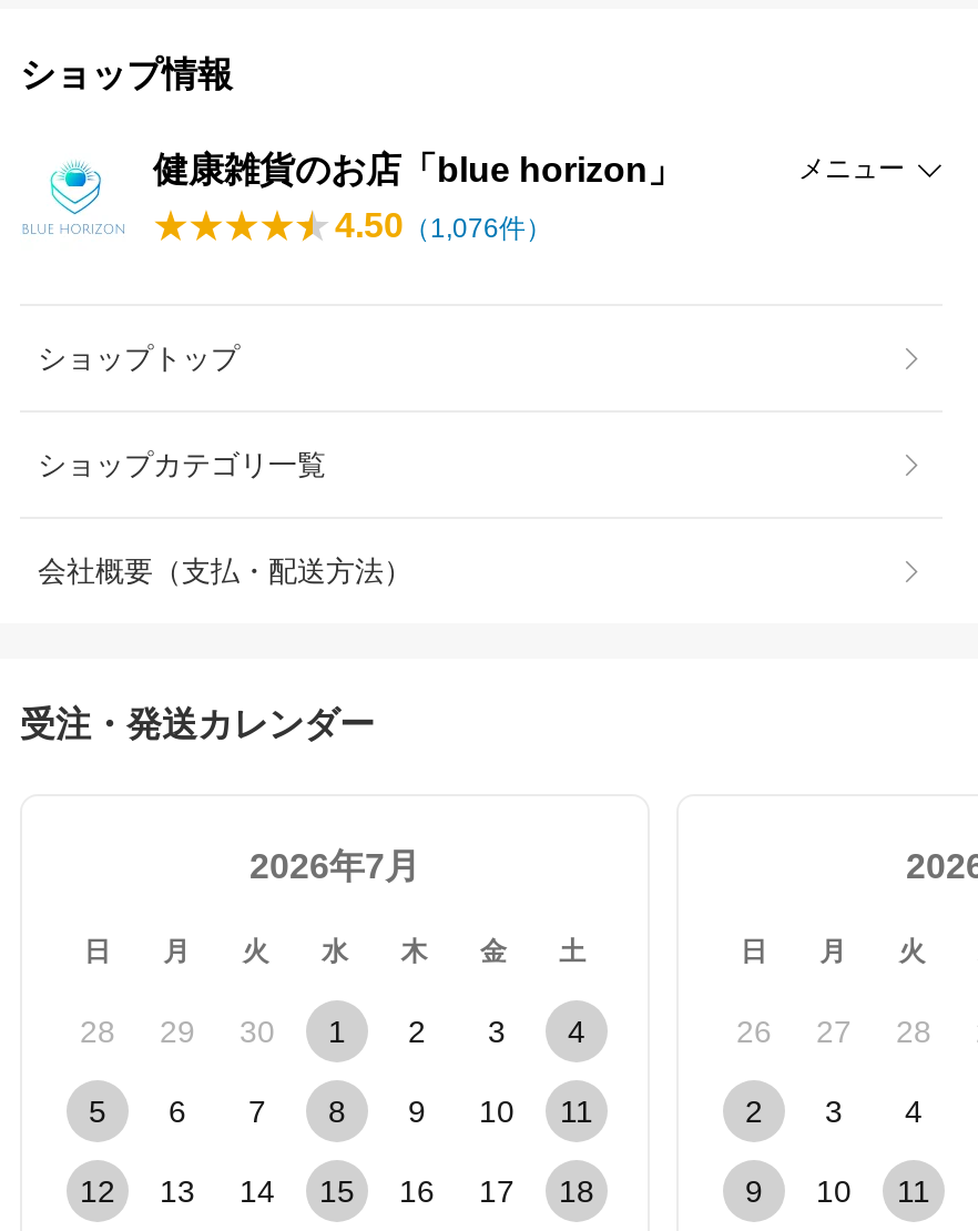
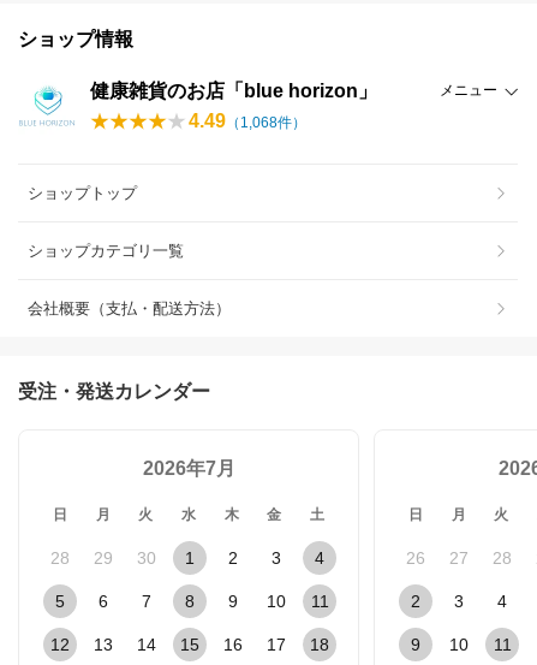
- 4.50（1,076件）
+ 4.49（1,068件）
